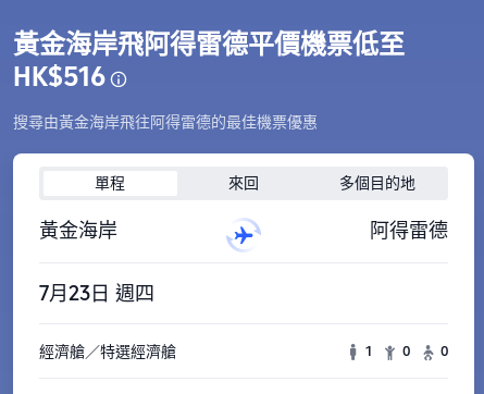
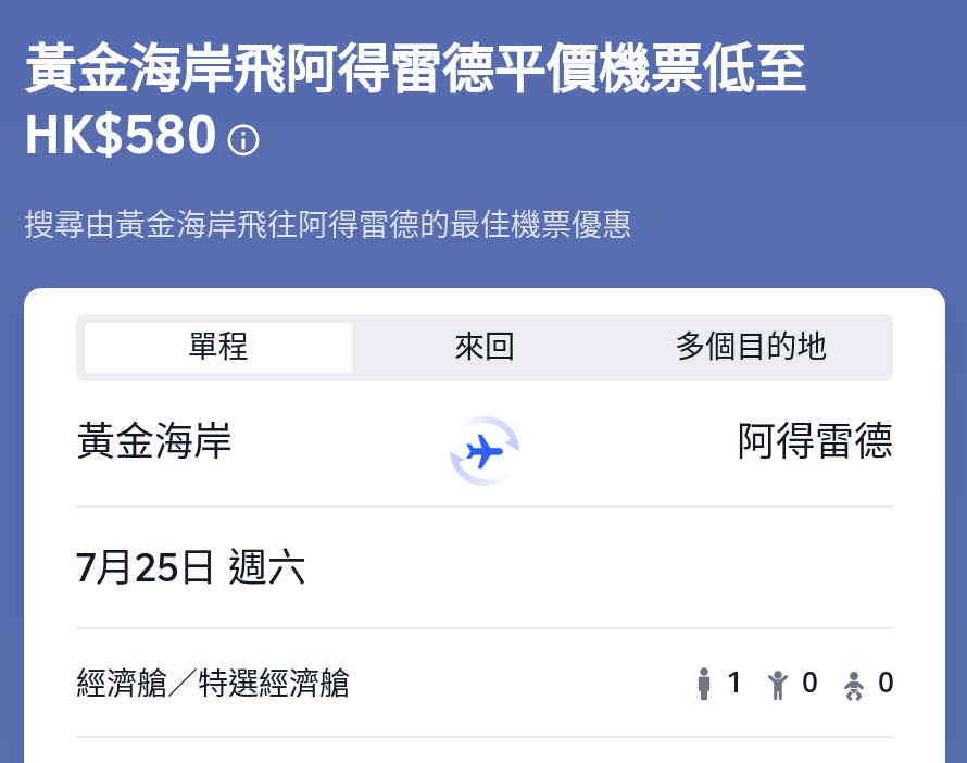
- HK$516
+ HK$580

- 7月23日 週四
+ 7月25日 週六
